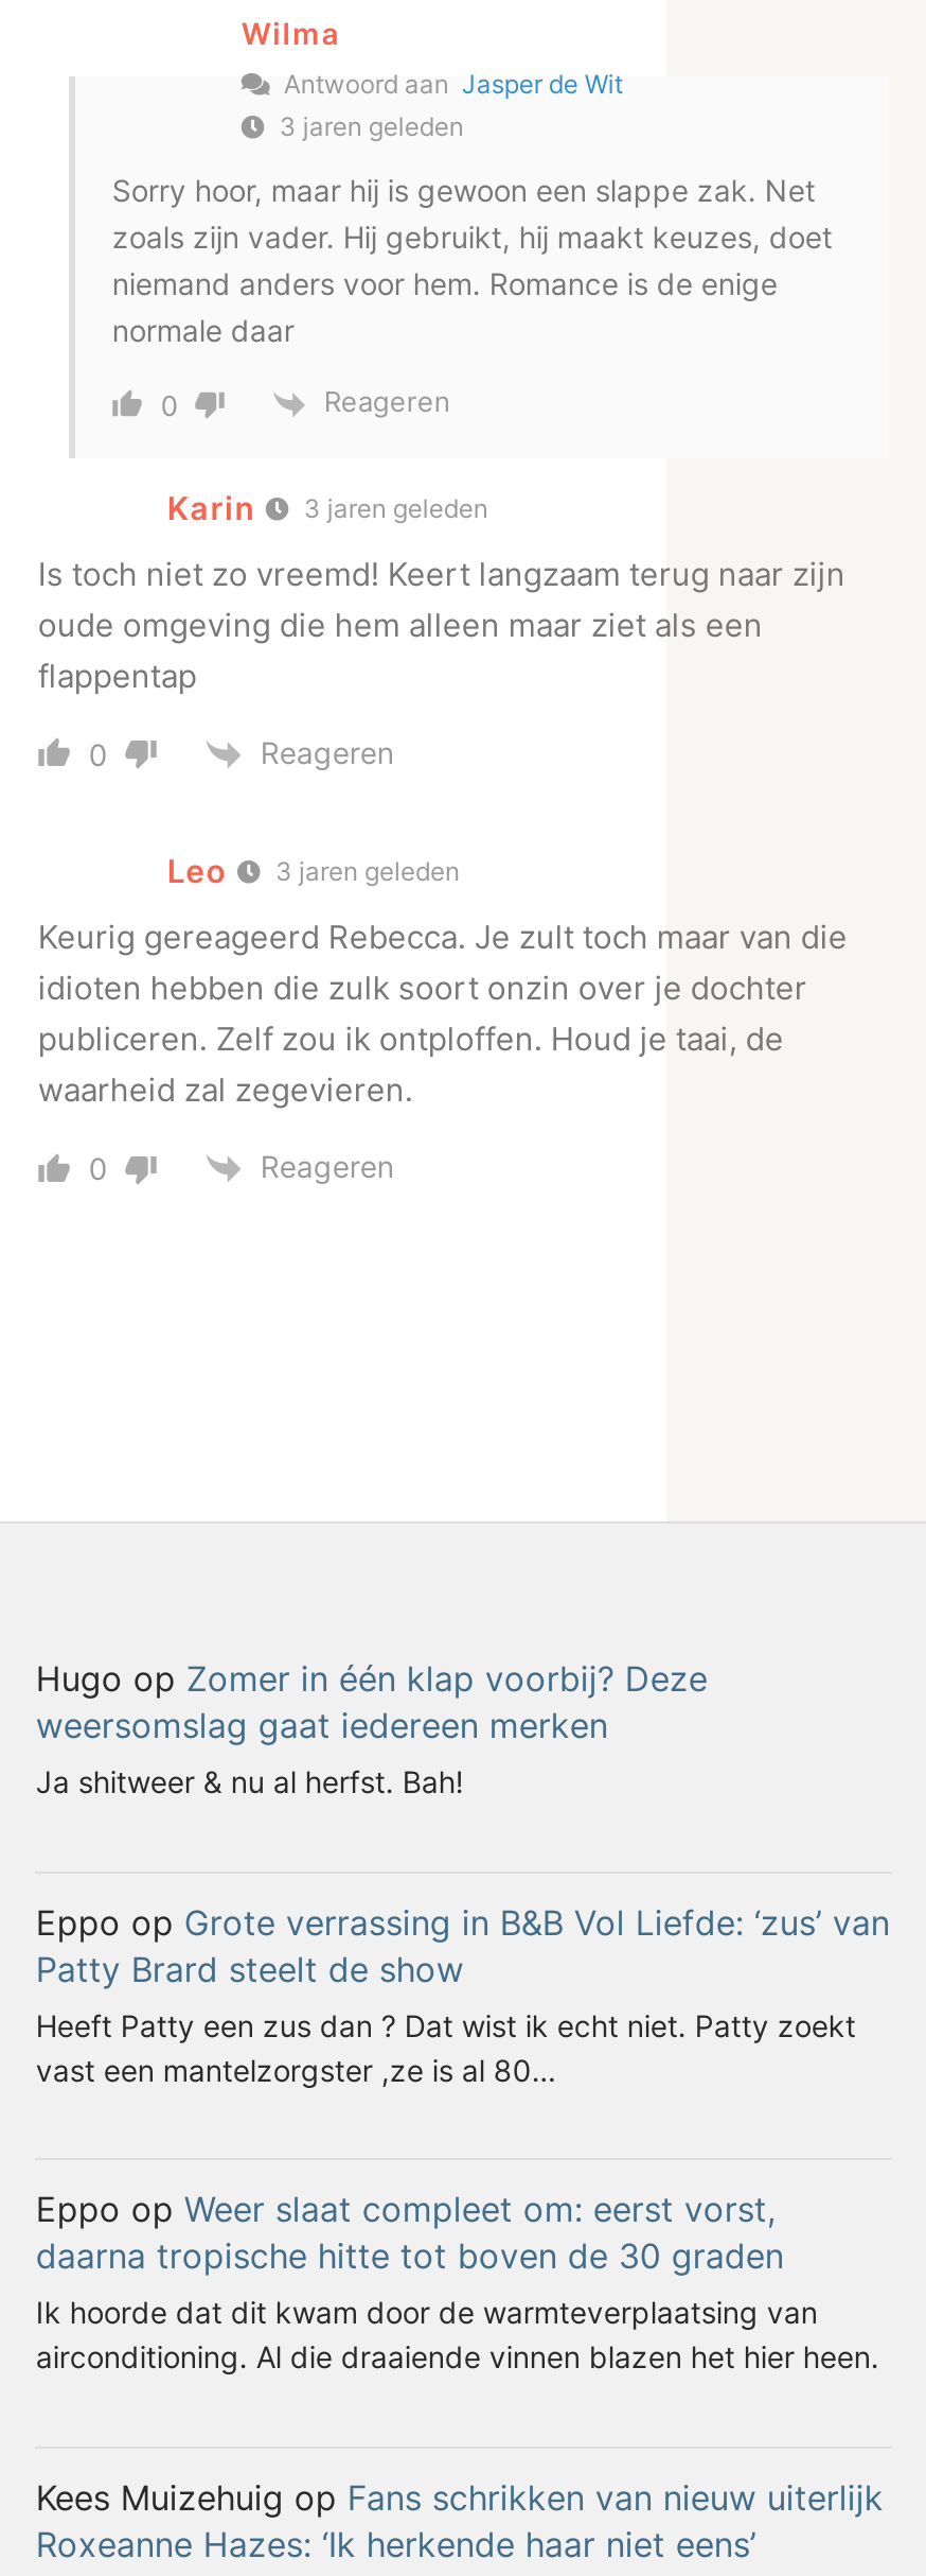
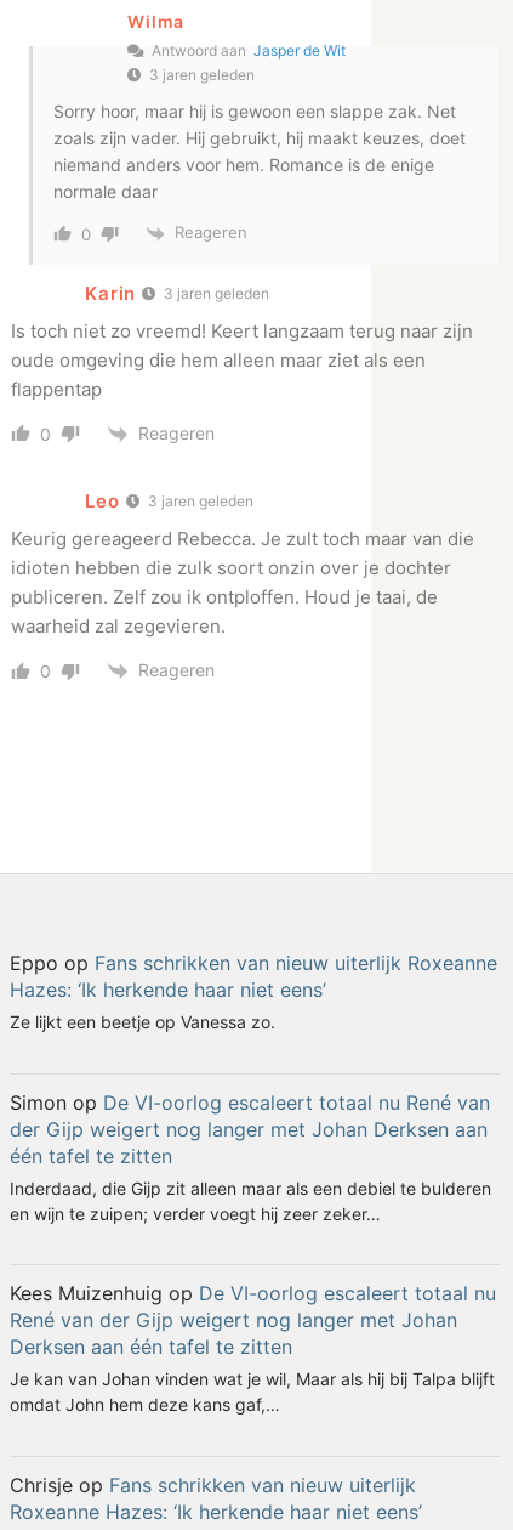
- Hugo op Zomer in één klap voorbij? Deze
- weersomslag gaat iedereen merken
- Ja shitweer & nu al herfst. Bah!
+ Eppo op Fans schrikken van nieuw uiterlijk Roxeanne
+ Hazes: ‘Ik herkende haar niet eens’
+ Ze lijkt een beetje op Vanessa zo.

- Eppo op Grote verrassing in B&B Vol Liefde: ‘zus’ van
- Patty Brard steelt de show
- Heeft Patty een zus dan ? Dat wist ik echt niet. Patty zoekt
- vast een mantelzorgster ,ze is al 80…
+ Simon op De VI-oorlog escaleert totaal nu René van
+ der Gijp weigert nog langer met Johan Derksen aan
+ één tafel te zitten
+ Inderdaad, die Gijp zit alleen maar als een debiel te bulderen
+ en wijn te zuipen; verder voegt hij zeer zeker…

- Eppo op Weer slaat compleet om: eerst vorst,
- daarna tropische hitte tot boven de 30 graden
- Ik hoorde dat dit kwam door de warmteverplaatsing van
- airconditioning. Al die draaiende vinnen blazen het hier heen.
+ Kees Muizenhuig op De VI-oorlog escaleert totaal nu
+ René van der Gijp weigert nog langer met Johan
+ Derksen aan één tafel te zitten
+ Je kan van Johan vinden wat je wil, Maar als hij bij Talpa blijft
+ omdat John hem deze kans gaf,…

- Kees Muizehuig op Fans schrikken van nieuw uiterlijk
+ Chrisje op Fans schrikken van nieuw uiterlijk
